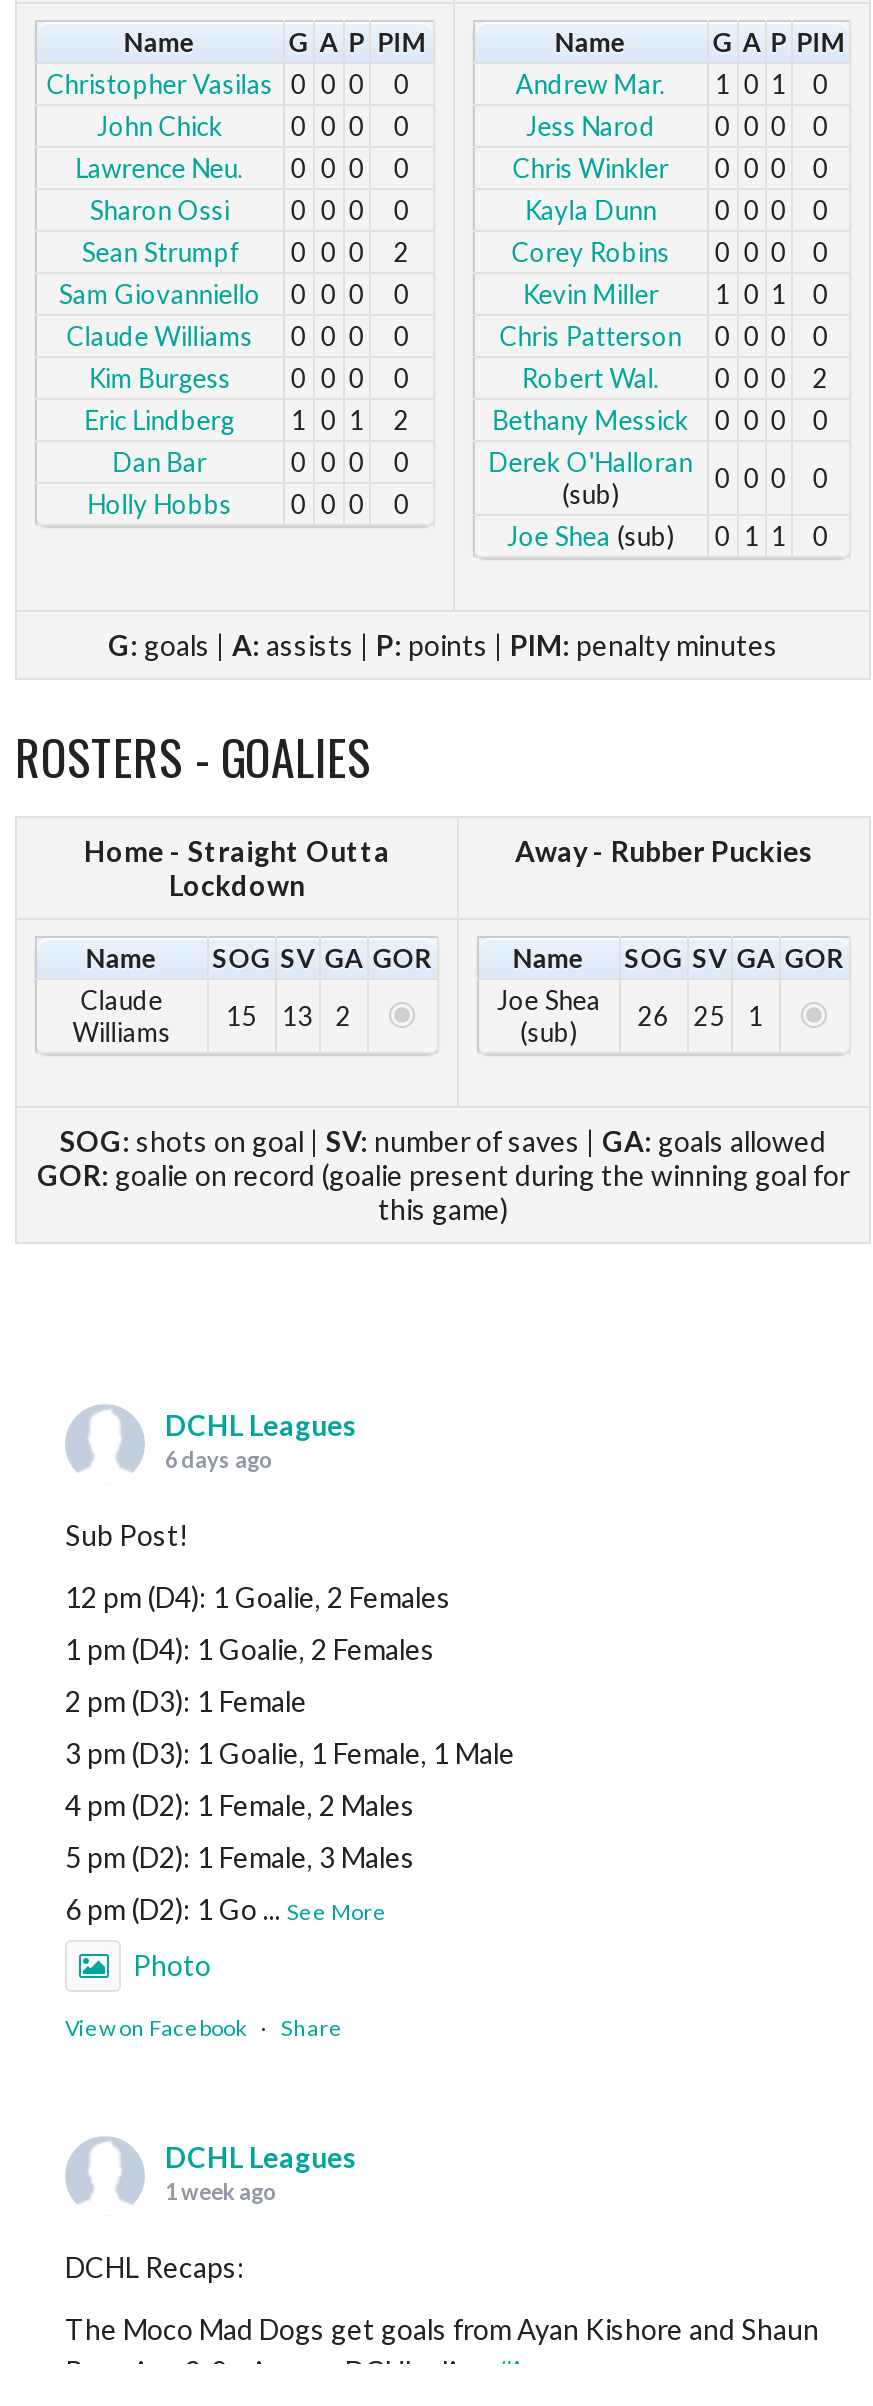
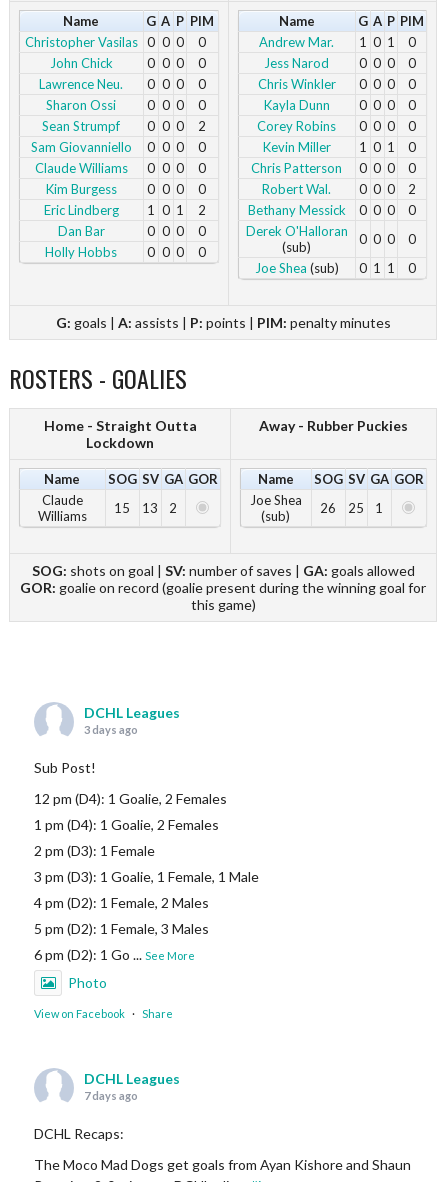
- 6 days ago
+ 3 days ago

- 1 week ago
+ 7 days ago
